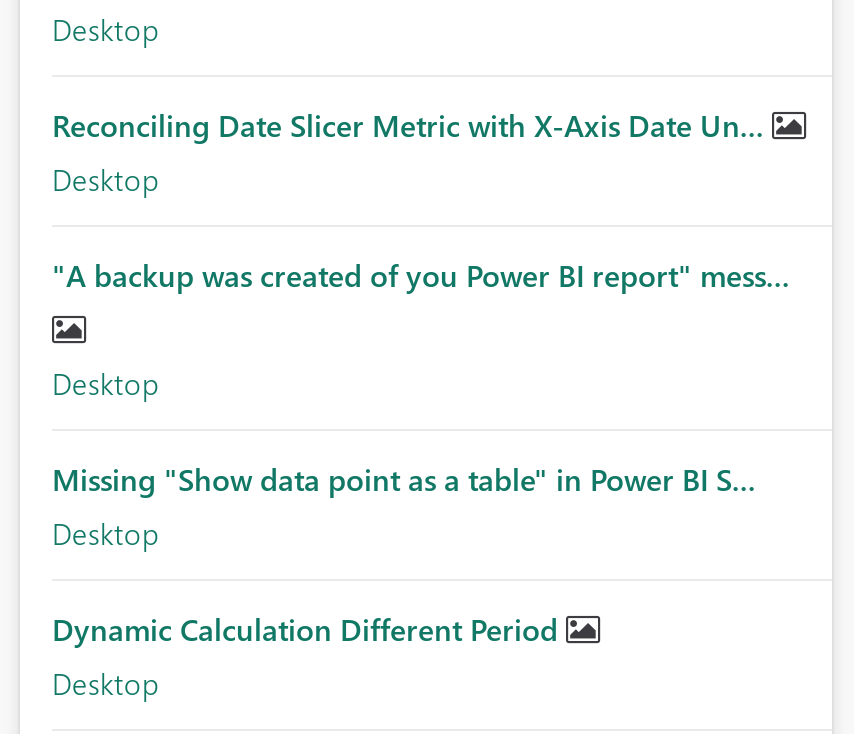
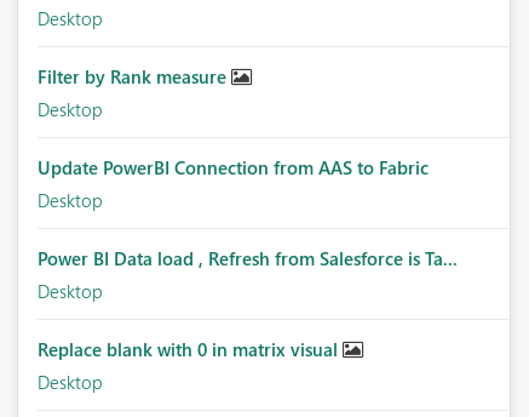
- Reconciling Date Slicer Metric with X-Axis Date Un...
+ Filter by Rank measure

- "A backup was created of you Power BI report" mess...
+ Update PowerBI Connection from AAS to Fabric

- Missing "Show data point as a table" in Power BI S...
+ Power BI Data load , Refresh from Salesforce is Ta...

- Dynamic Calculation Different Period
+ Replace blank with 0 in matrix visual
